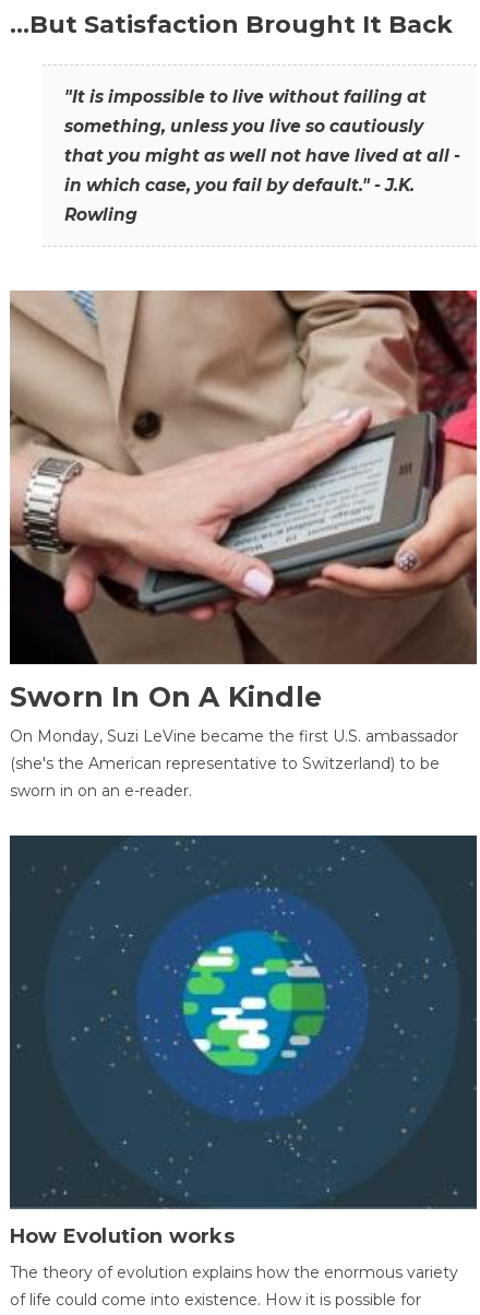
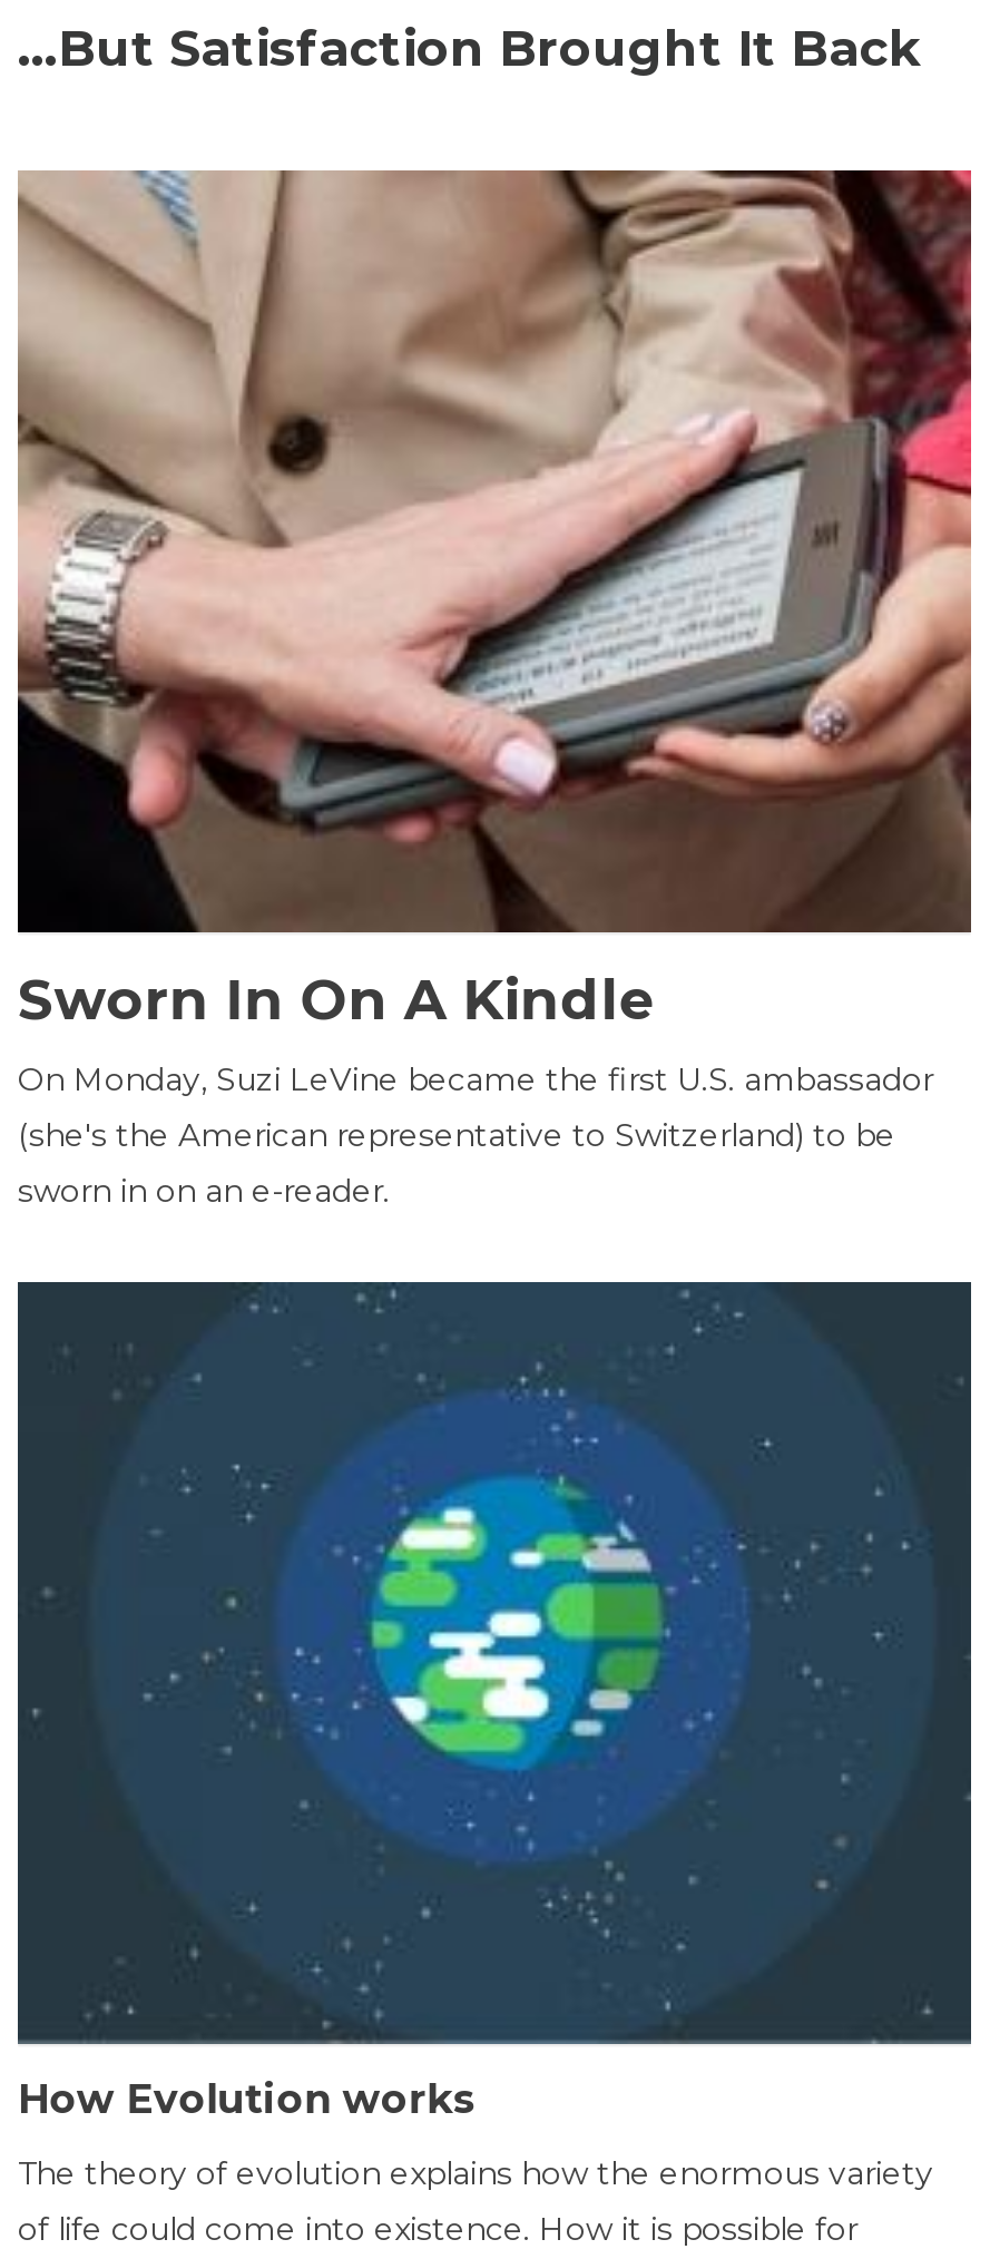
- "It is impossible to live without failing at
- something, unless you live so cautiously
- that you might as well not have lived at all -
- in which case, you fail by default." - J.K.
- Rowling
